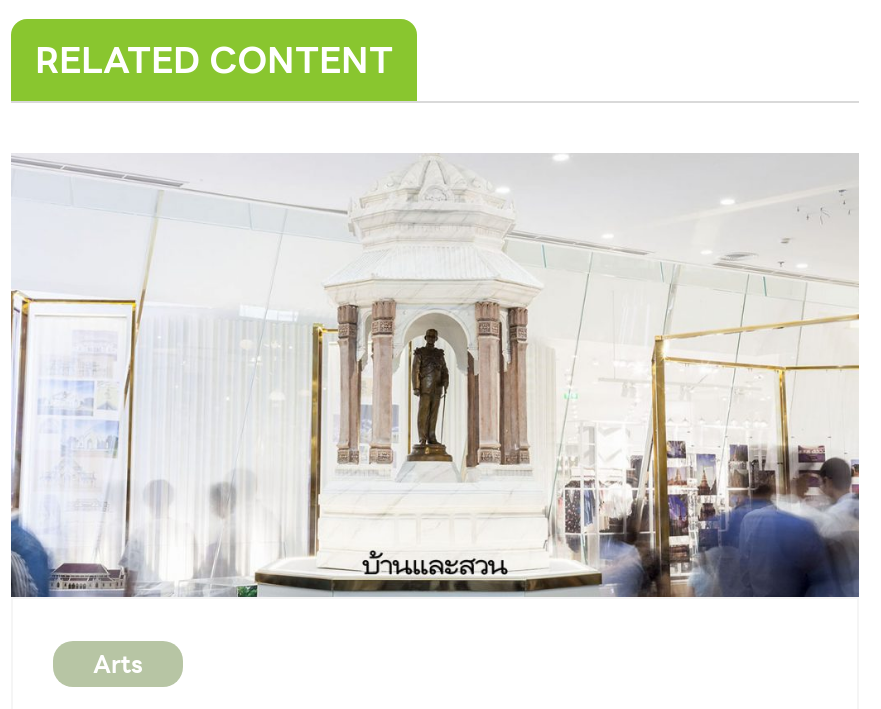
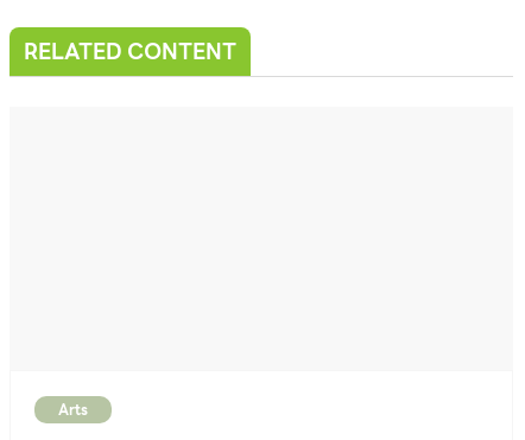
- [image]
